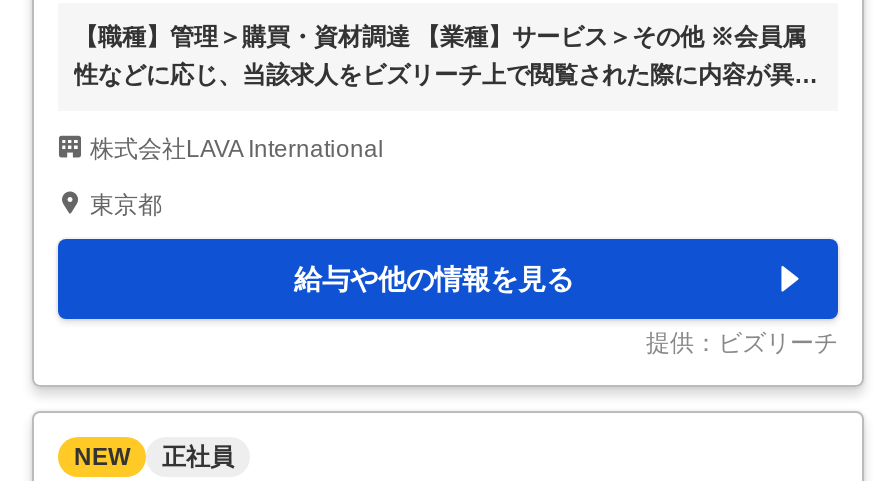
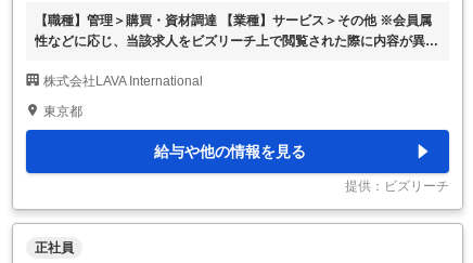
- NEW
